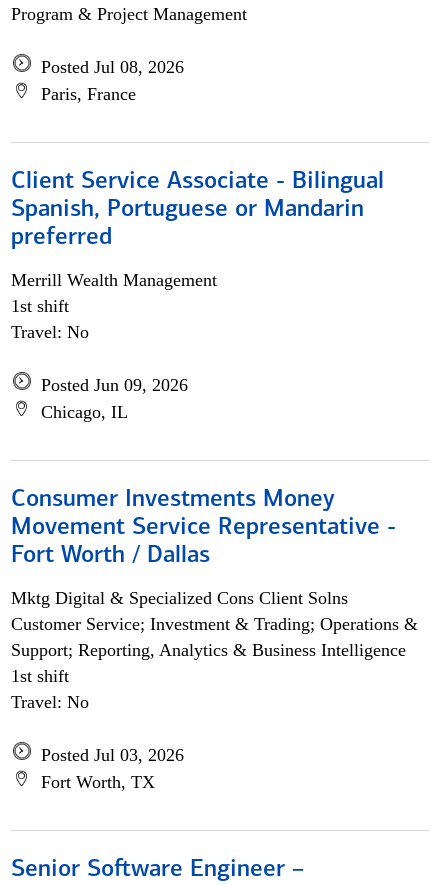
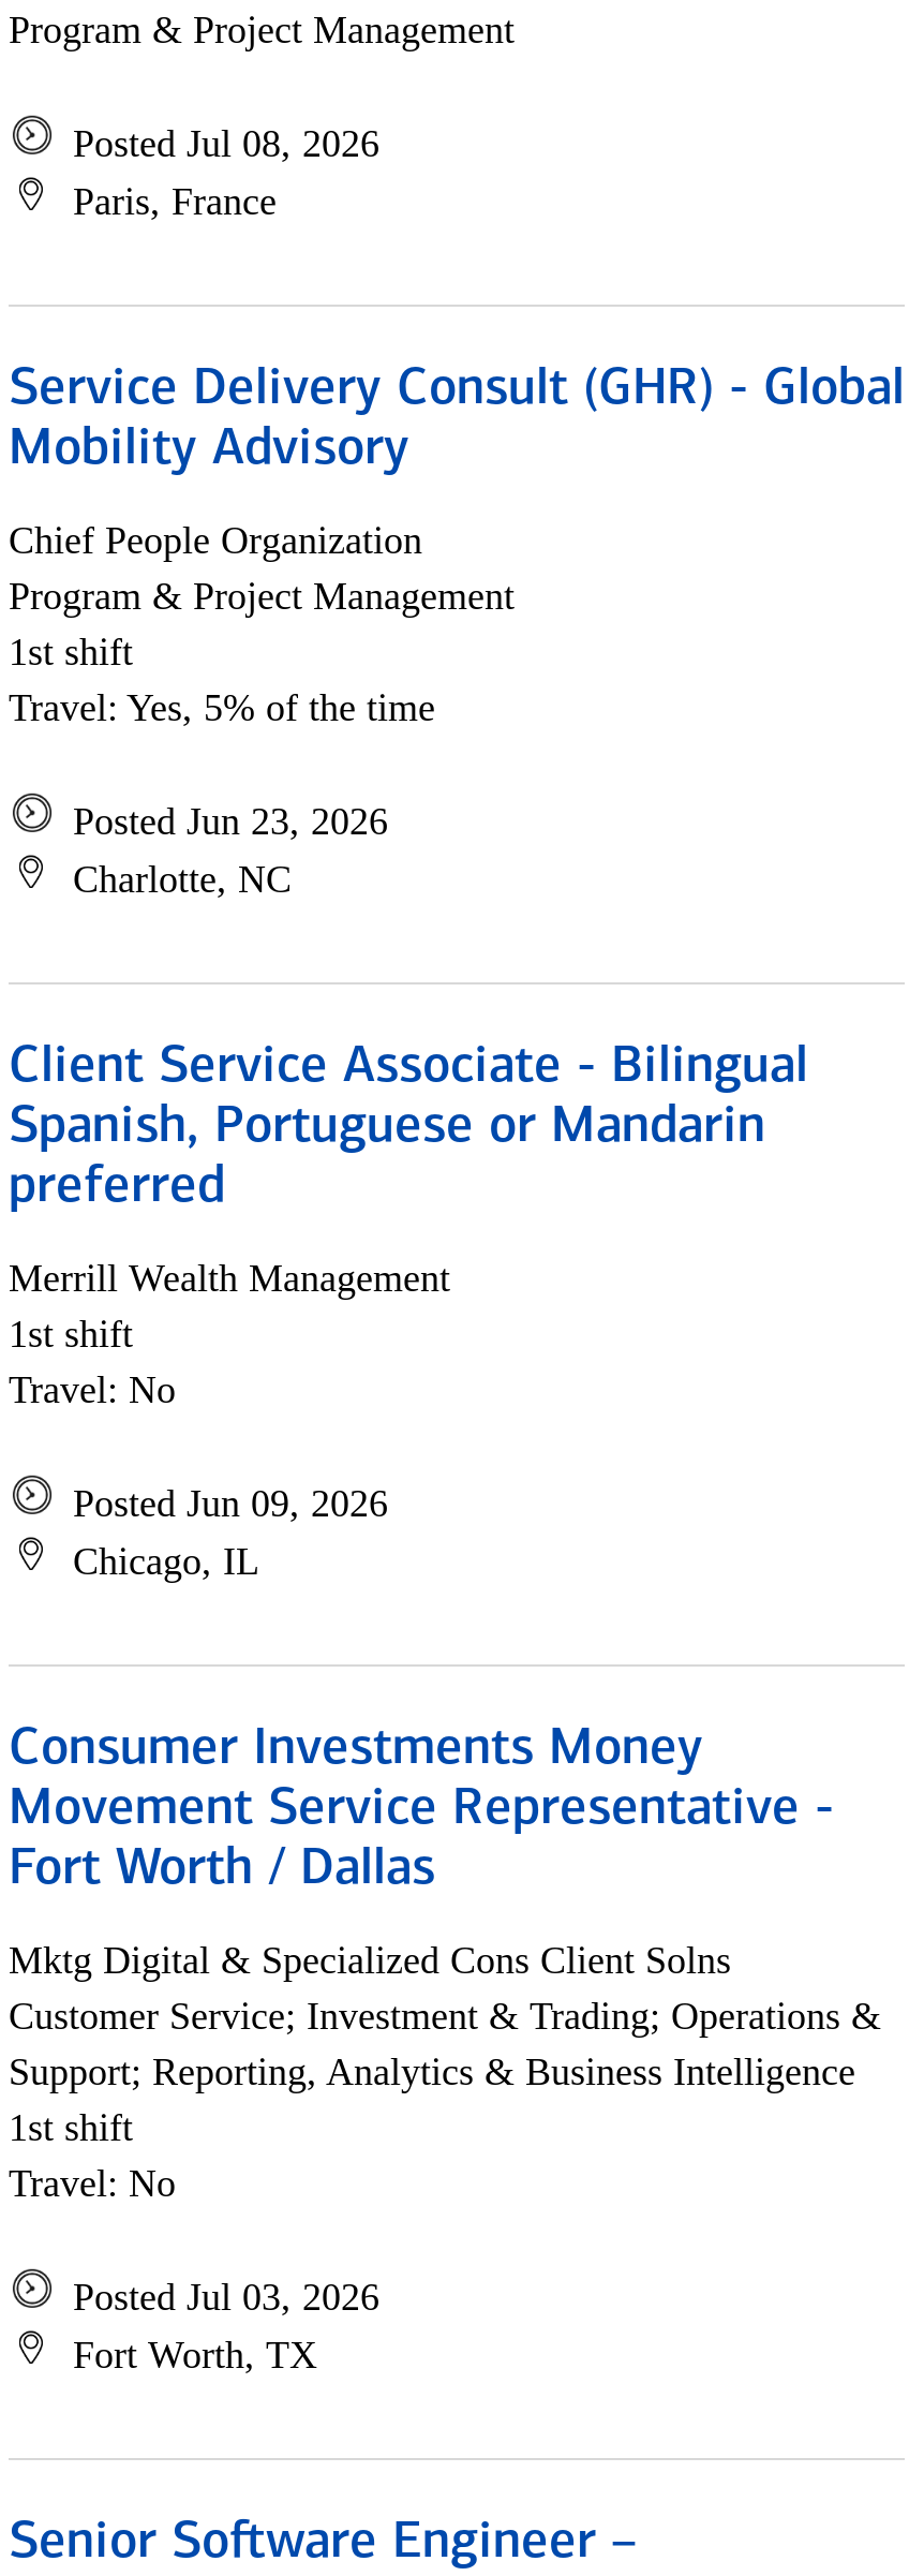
+ Service Delivery Consult (GHR) - Global
+ Mobility Advisory
+ Chief People Organization
+ Program & Project Management
+ 1st shift
+ Travel: Yes, 5% of the time
+ Posted Jun 23, 2026
+ Charlotte, NC
